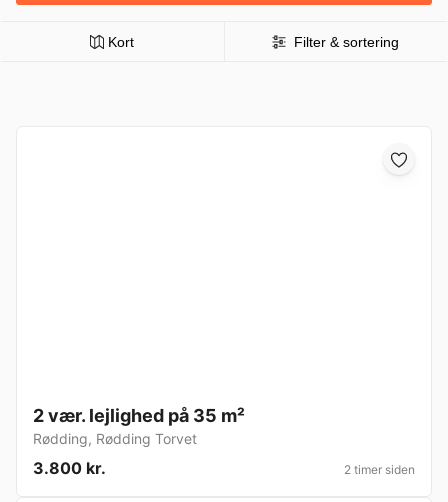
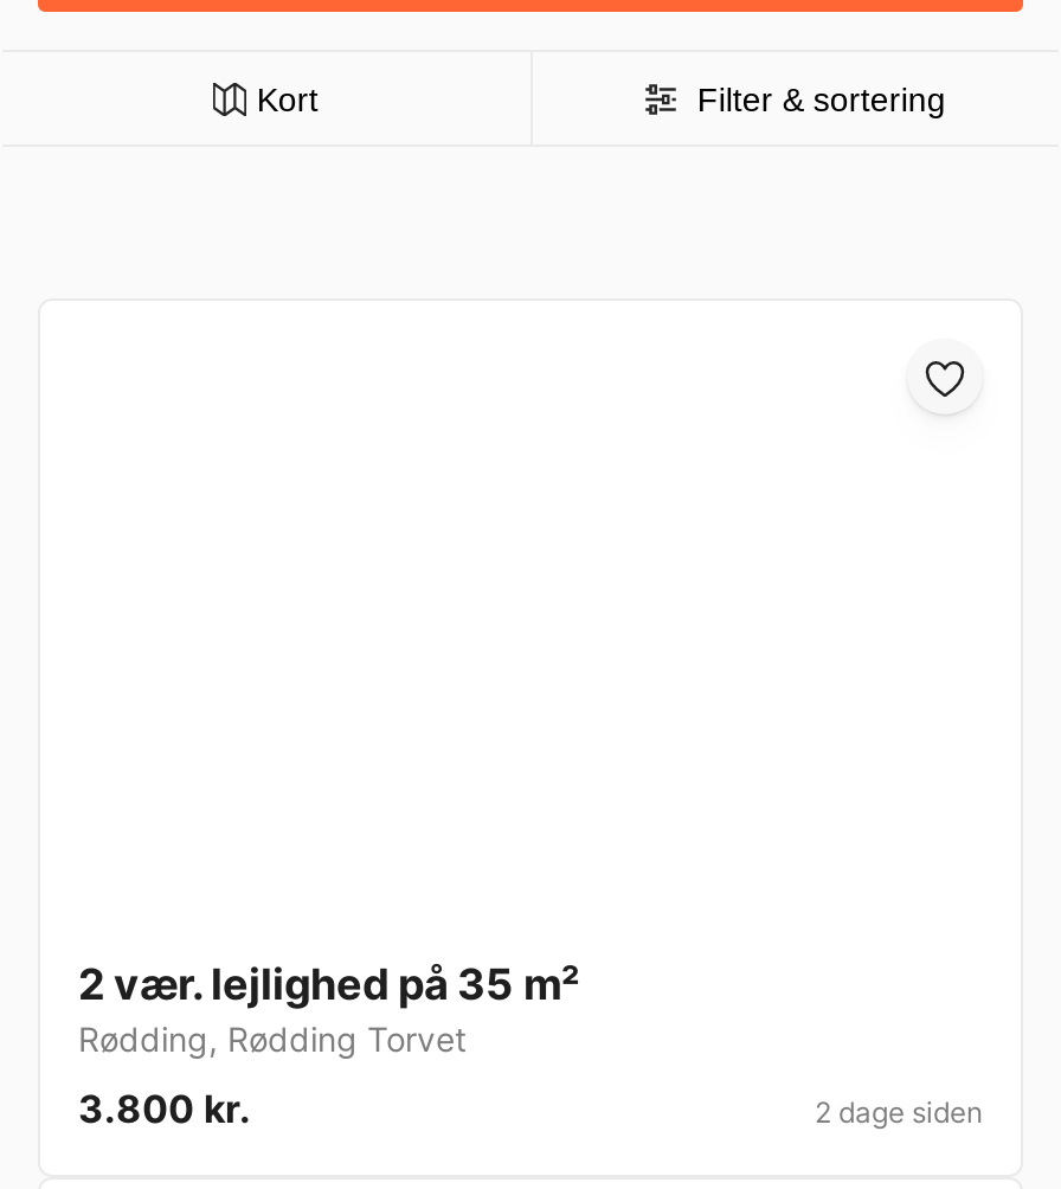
- 2 timer siden
+ 2 dage siden
